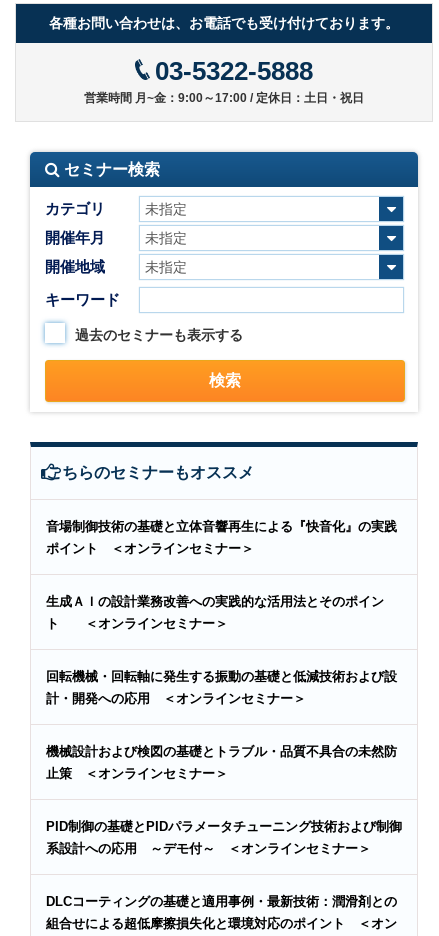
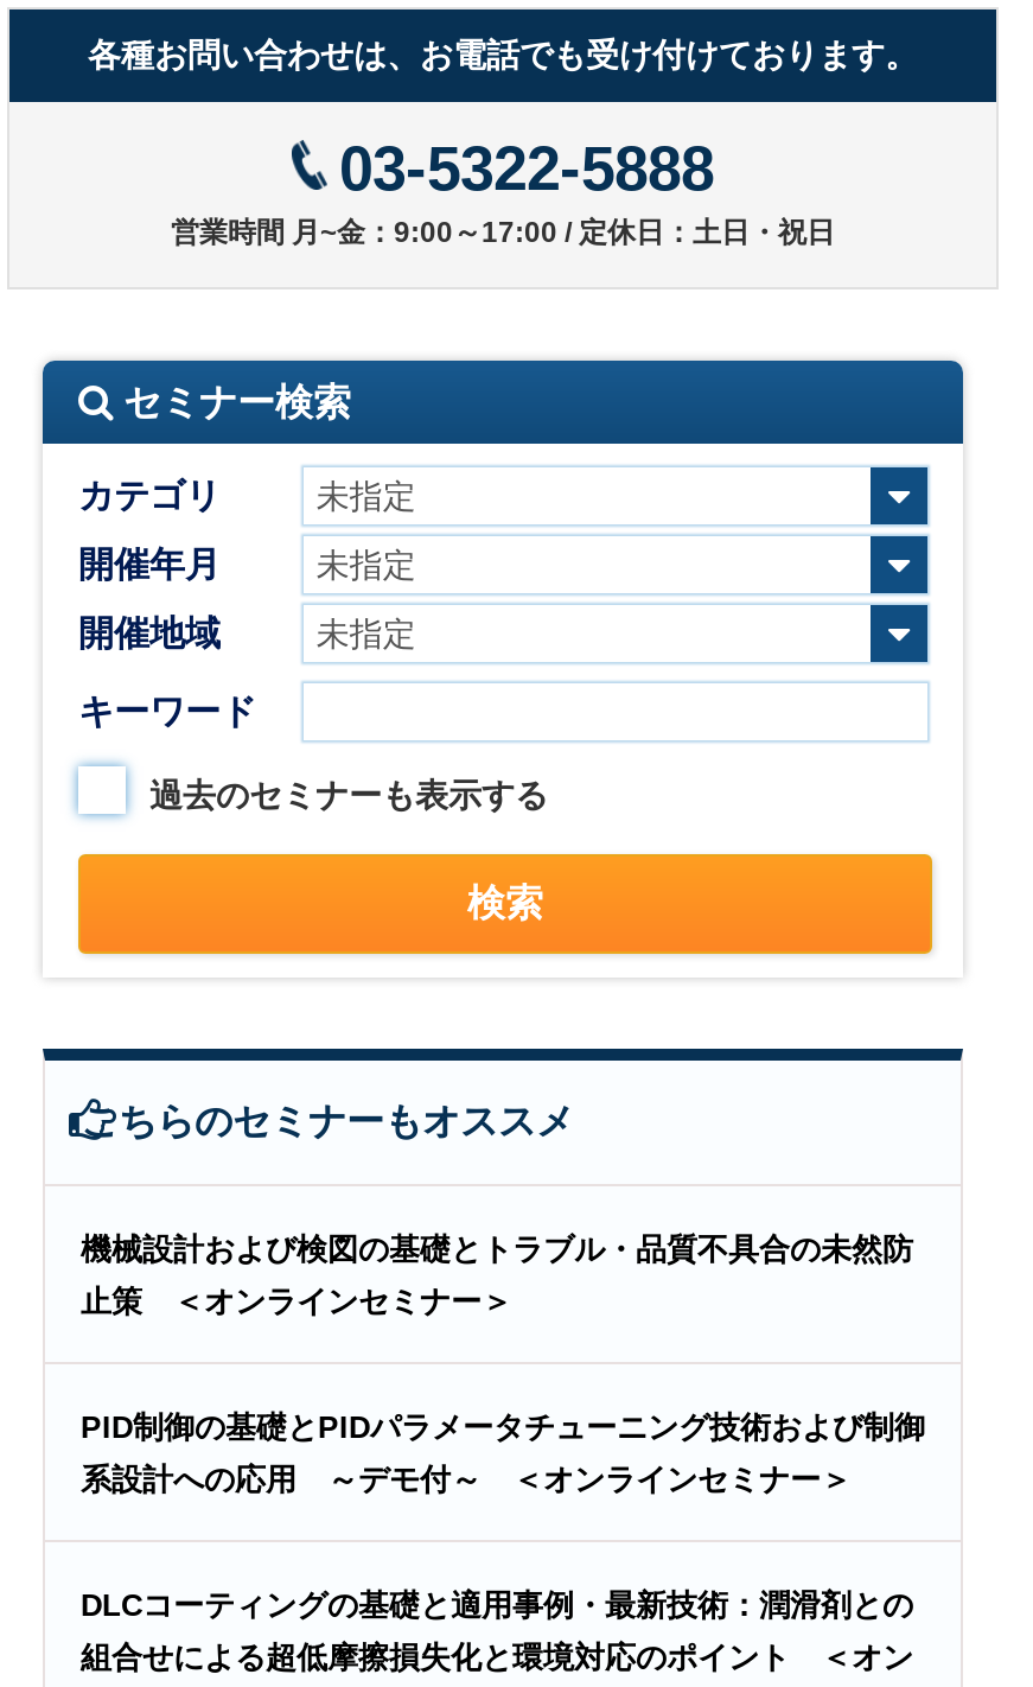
- 音場制御技術の基礎と立体音響再生による『快音化』の実践
- ポイント ＜オンラインセミナー＞

- 生成ＡＩの設計業務改善への実践的な活用法とそのポイン
- ト ＜オンラインセミナー＞

- 回転機械・回転軸に発生する振動の基礎と低減技術および設
- 計・開発への応用 ＜オンラインセミナー＞
